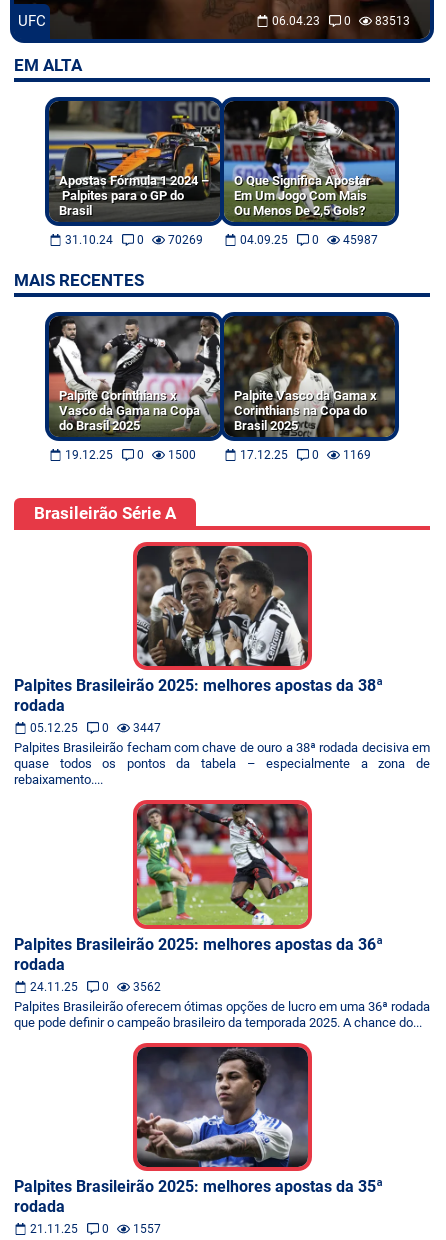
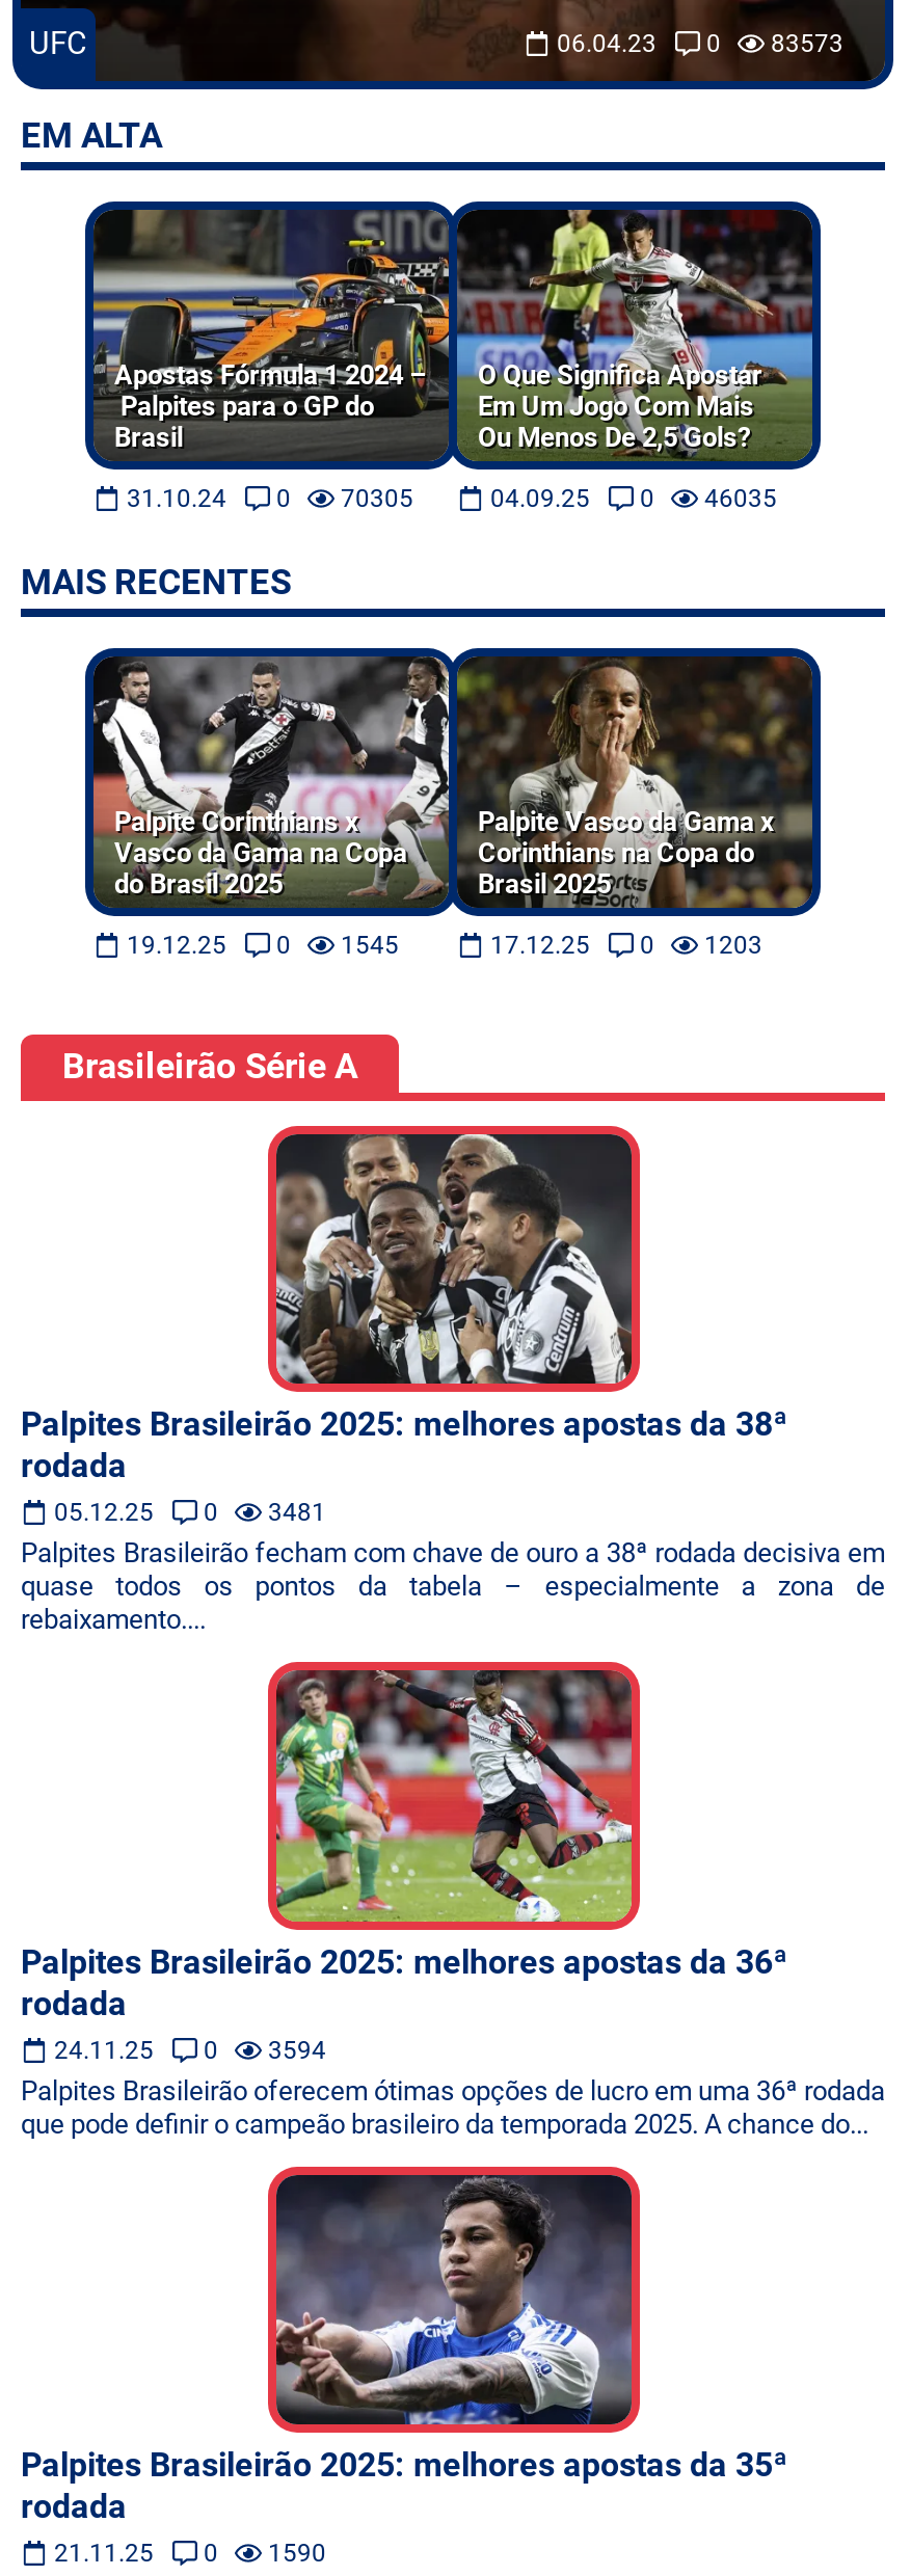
- 06.04.23 0 83513
+ 06.04.23 0 83573

- 31.10.24 0 70269
+ 31.10.24 0 70305

- 04.09.25 0 45987
+ 04.09.25 0 46035

- 19.12.25 0 1500
+ 19.12.25 0 1545

- 17.12.25 0 1169
+ 17.12.25 0 1203

- 05.12.25 0 3447
+ 05.12.25 0 3481

- 24.11.25 0 3562
+ 24.11.25 0 3594

- 21.11.25 0 1557
+ 21.11.25 0 1590
